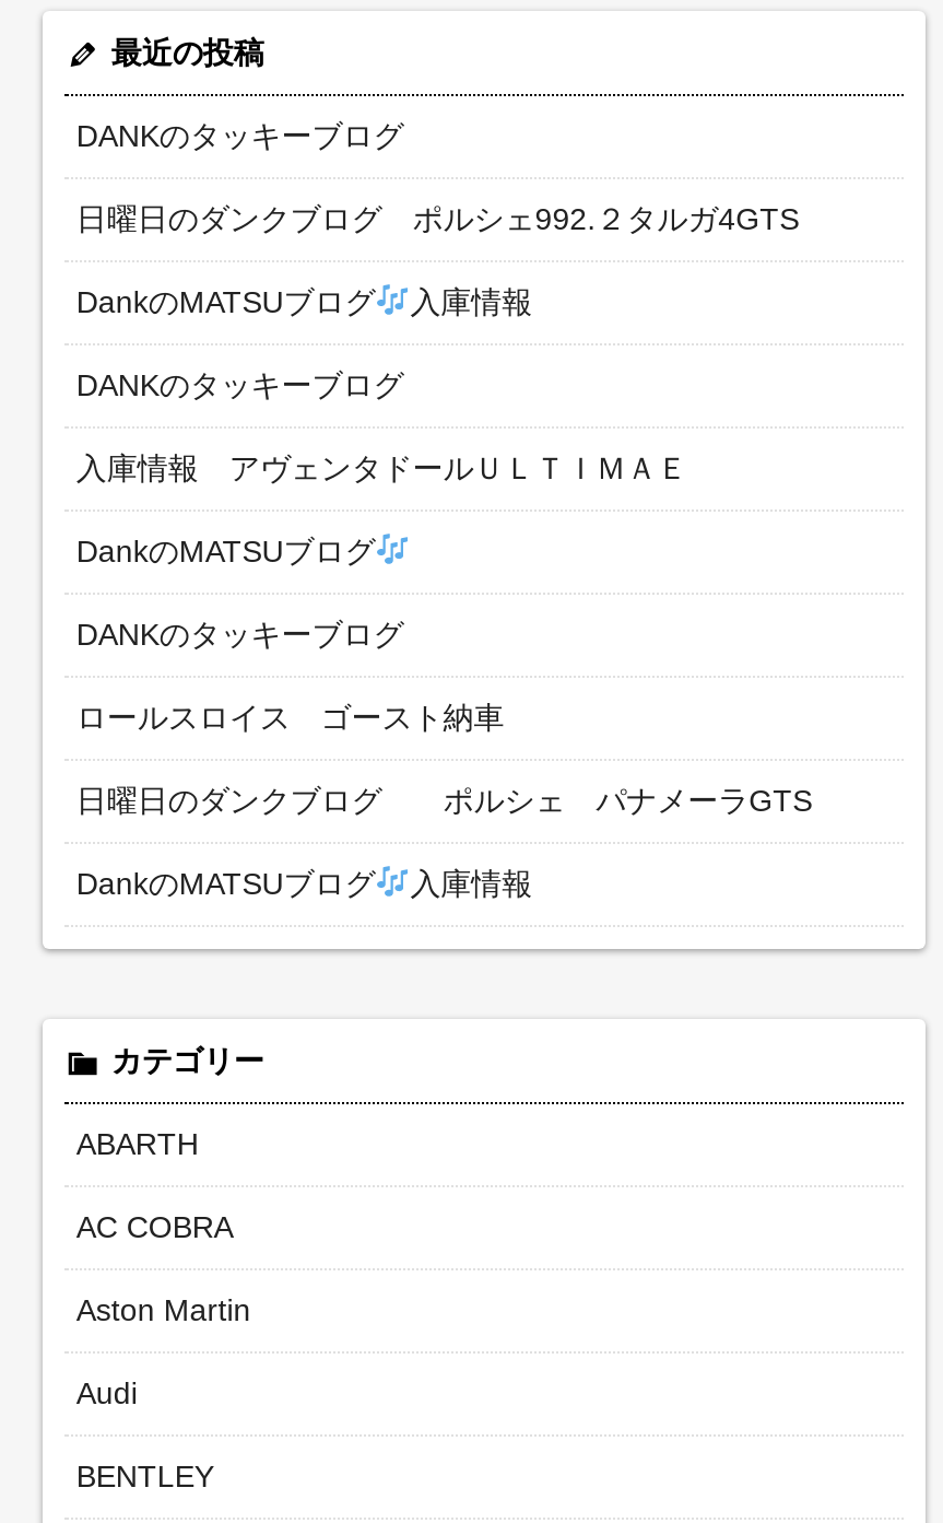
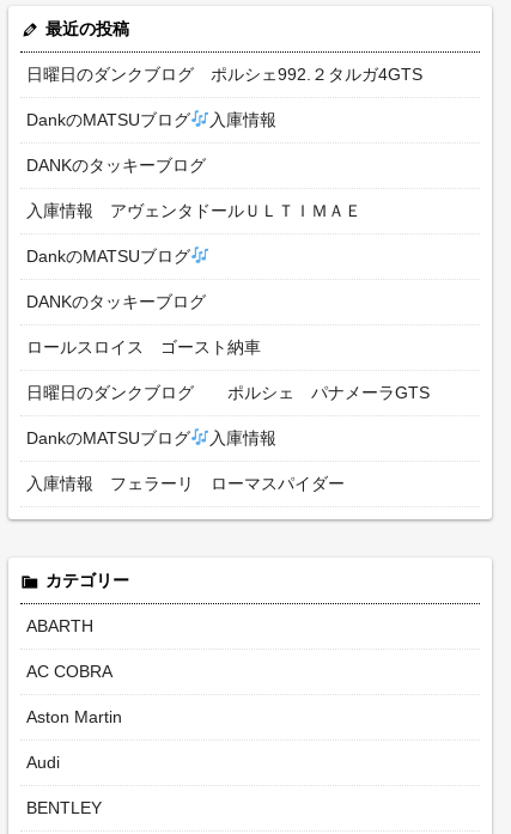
- DANKのタッキーブログ

moved up: 日曜日のダンクブログ ポルシェ992.２タルガ4GTS | DankのMATSUブログ | 入庫情報 | ... | DankのMATSUブログ | 入庫情報

+ 入庫情報 フェラーリ ローマスパイダー
